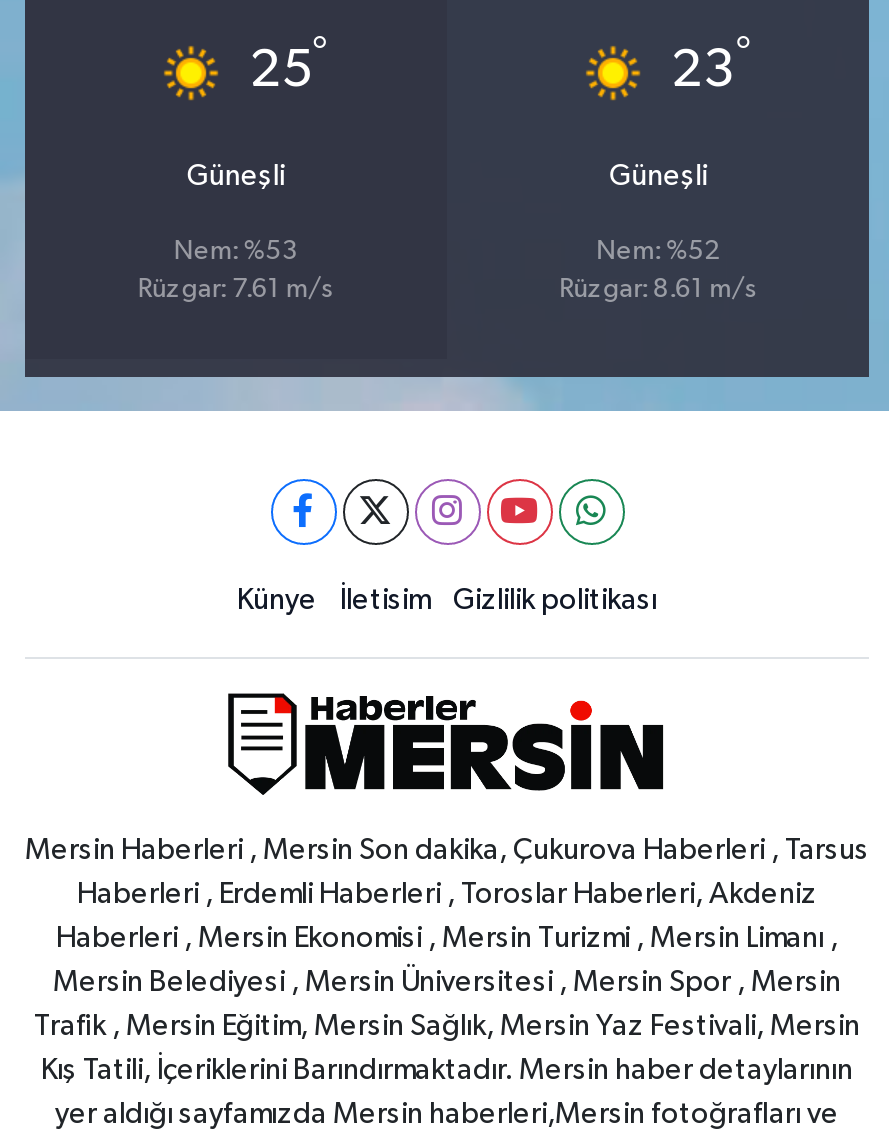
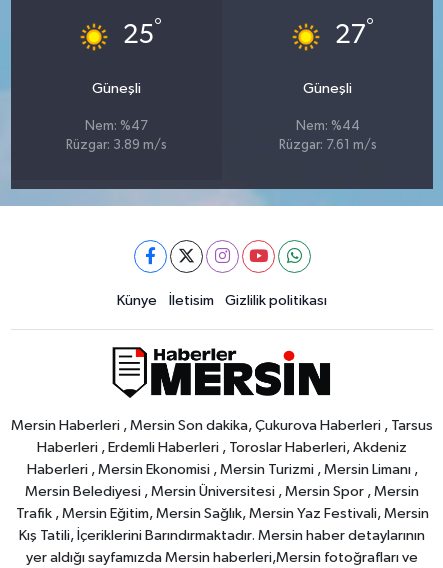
- 23°
+ 27°

- Nem: %53
+ Nem: %47

- Nem: %52
+ Nem: %44

- Rüzgar: 7.61 m/s
+ Rüzgar: 3.89 m/s

- Rüzgar: 8.61 m/s
+ Rüzgar: 7.61 m/s
